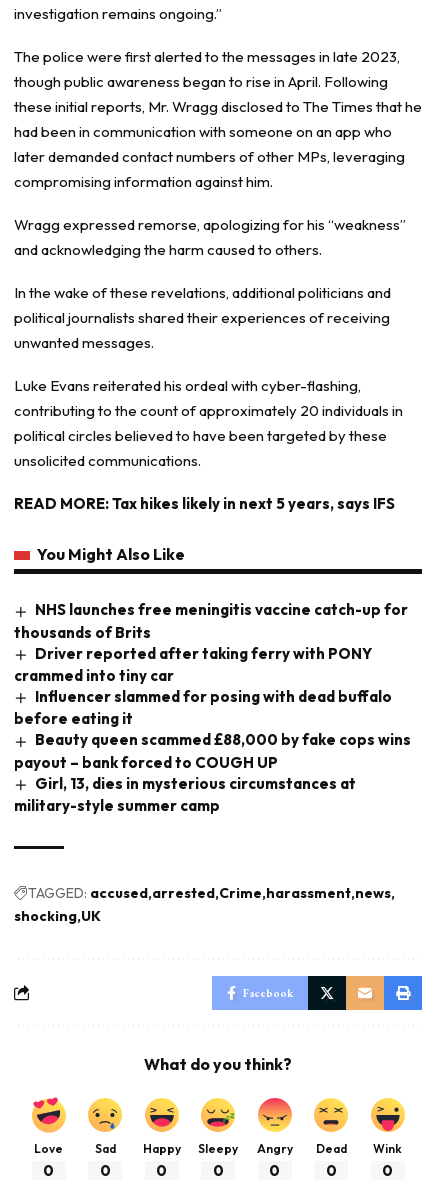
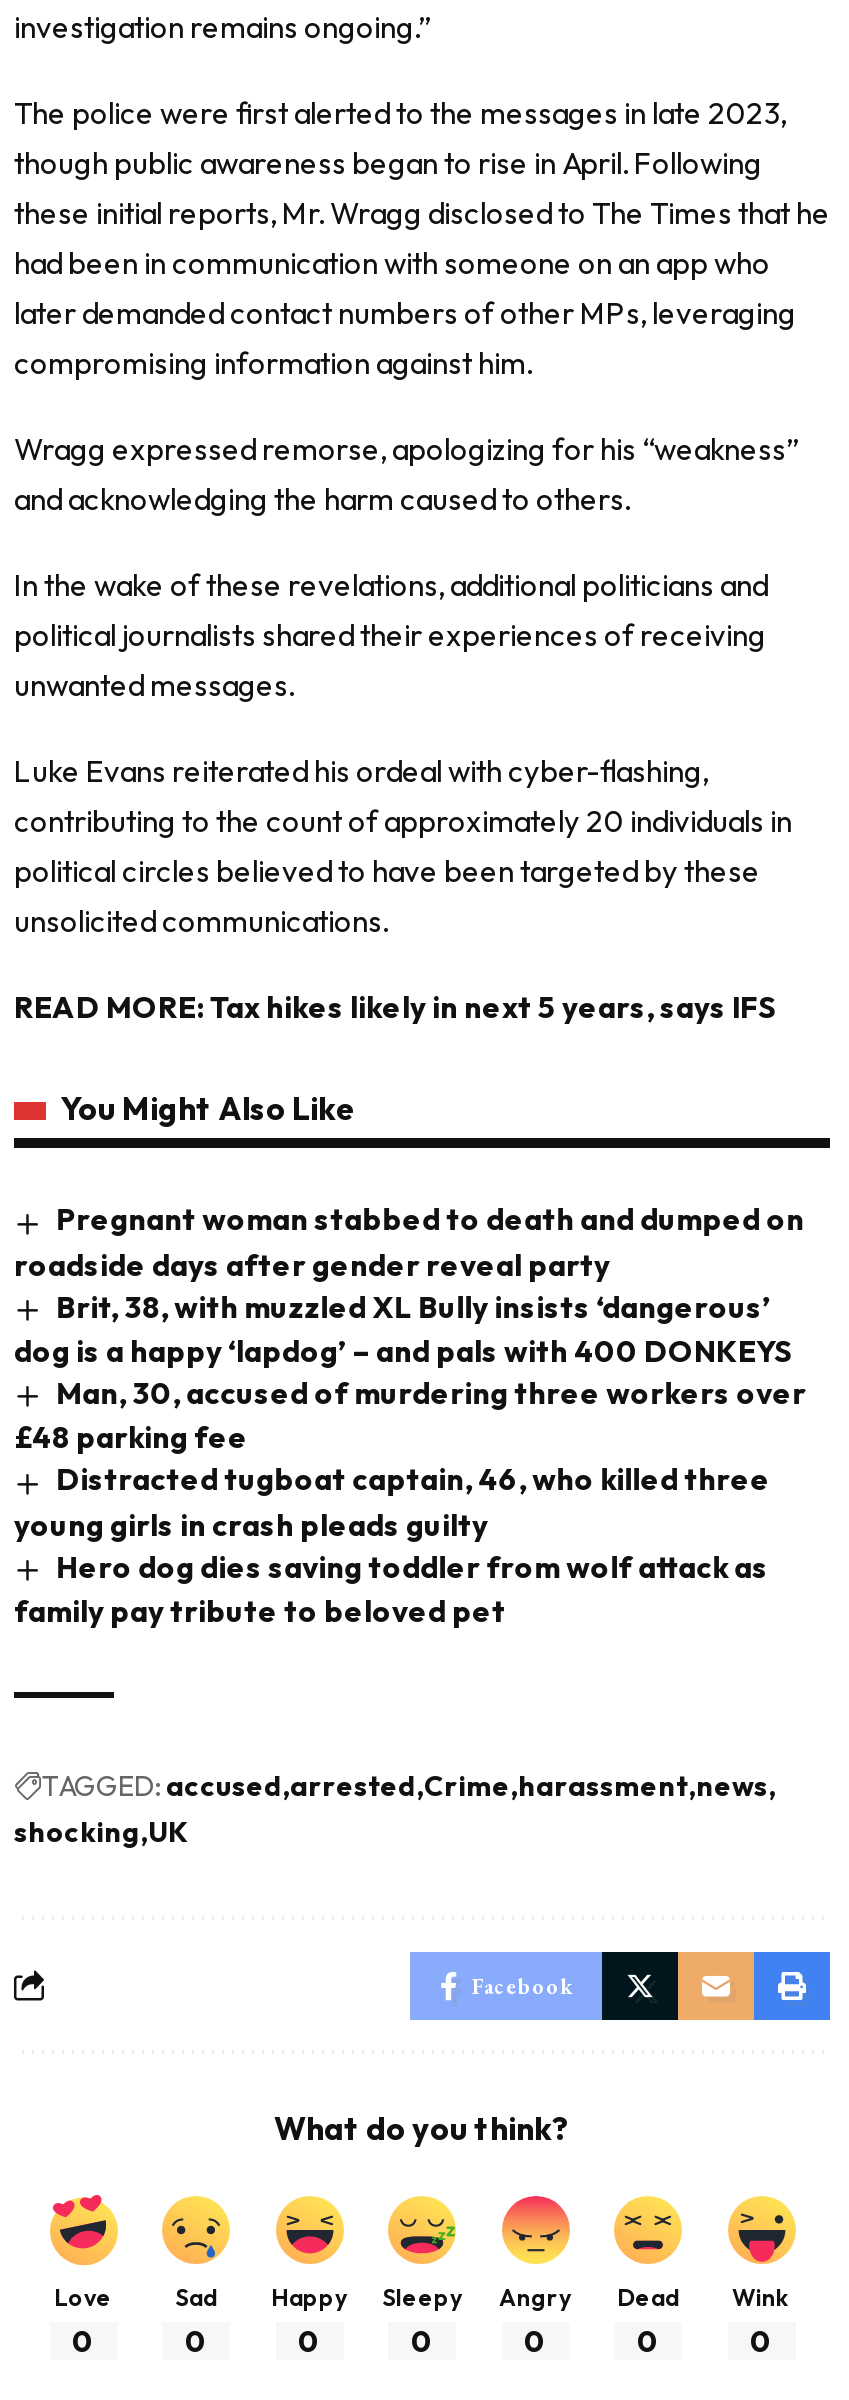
- NHS launches free meningitis vaccine catch-up for
- thousands of Brits
- Driver reported after taking ferry with PONY
- crammed into tiny car
- Influencer slammed for posing with dead buffalo
- before eating it
- Beauty queen scammed £88,000 by fake cops wins
- payout – bank forced to COUGH UP
- Girl, 13, dies in mysterious circumstances at
- military-style summer camp
+ Pregnant woman stabbed to death and dumped on
+ roadside days after gender reveal party
+ Brit, 38, with muzzled XL Bully insists ‘dangerous’
+ dog is a happy ‘lapdog’ – and pals with 400 DONKEYS
+ Man, 30, accused of murdering three workers over
+ £48 parking fee
+ Distracted tugboat captain, 46, who killed three
+ young girls in crash pleads guilty
+ Hero dog dies saving toddler from wolf attack as
+ family pay tribute to beloved pet
